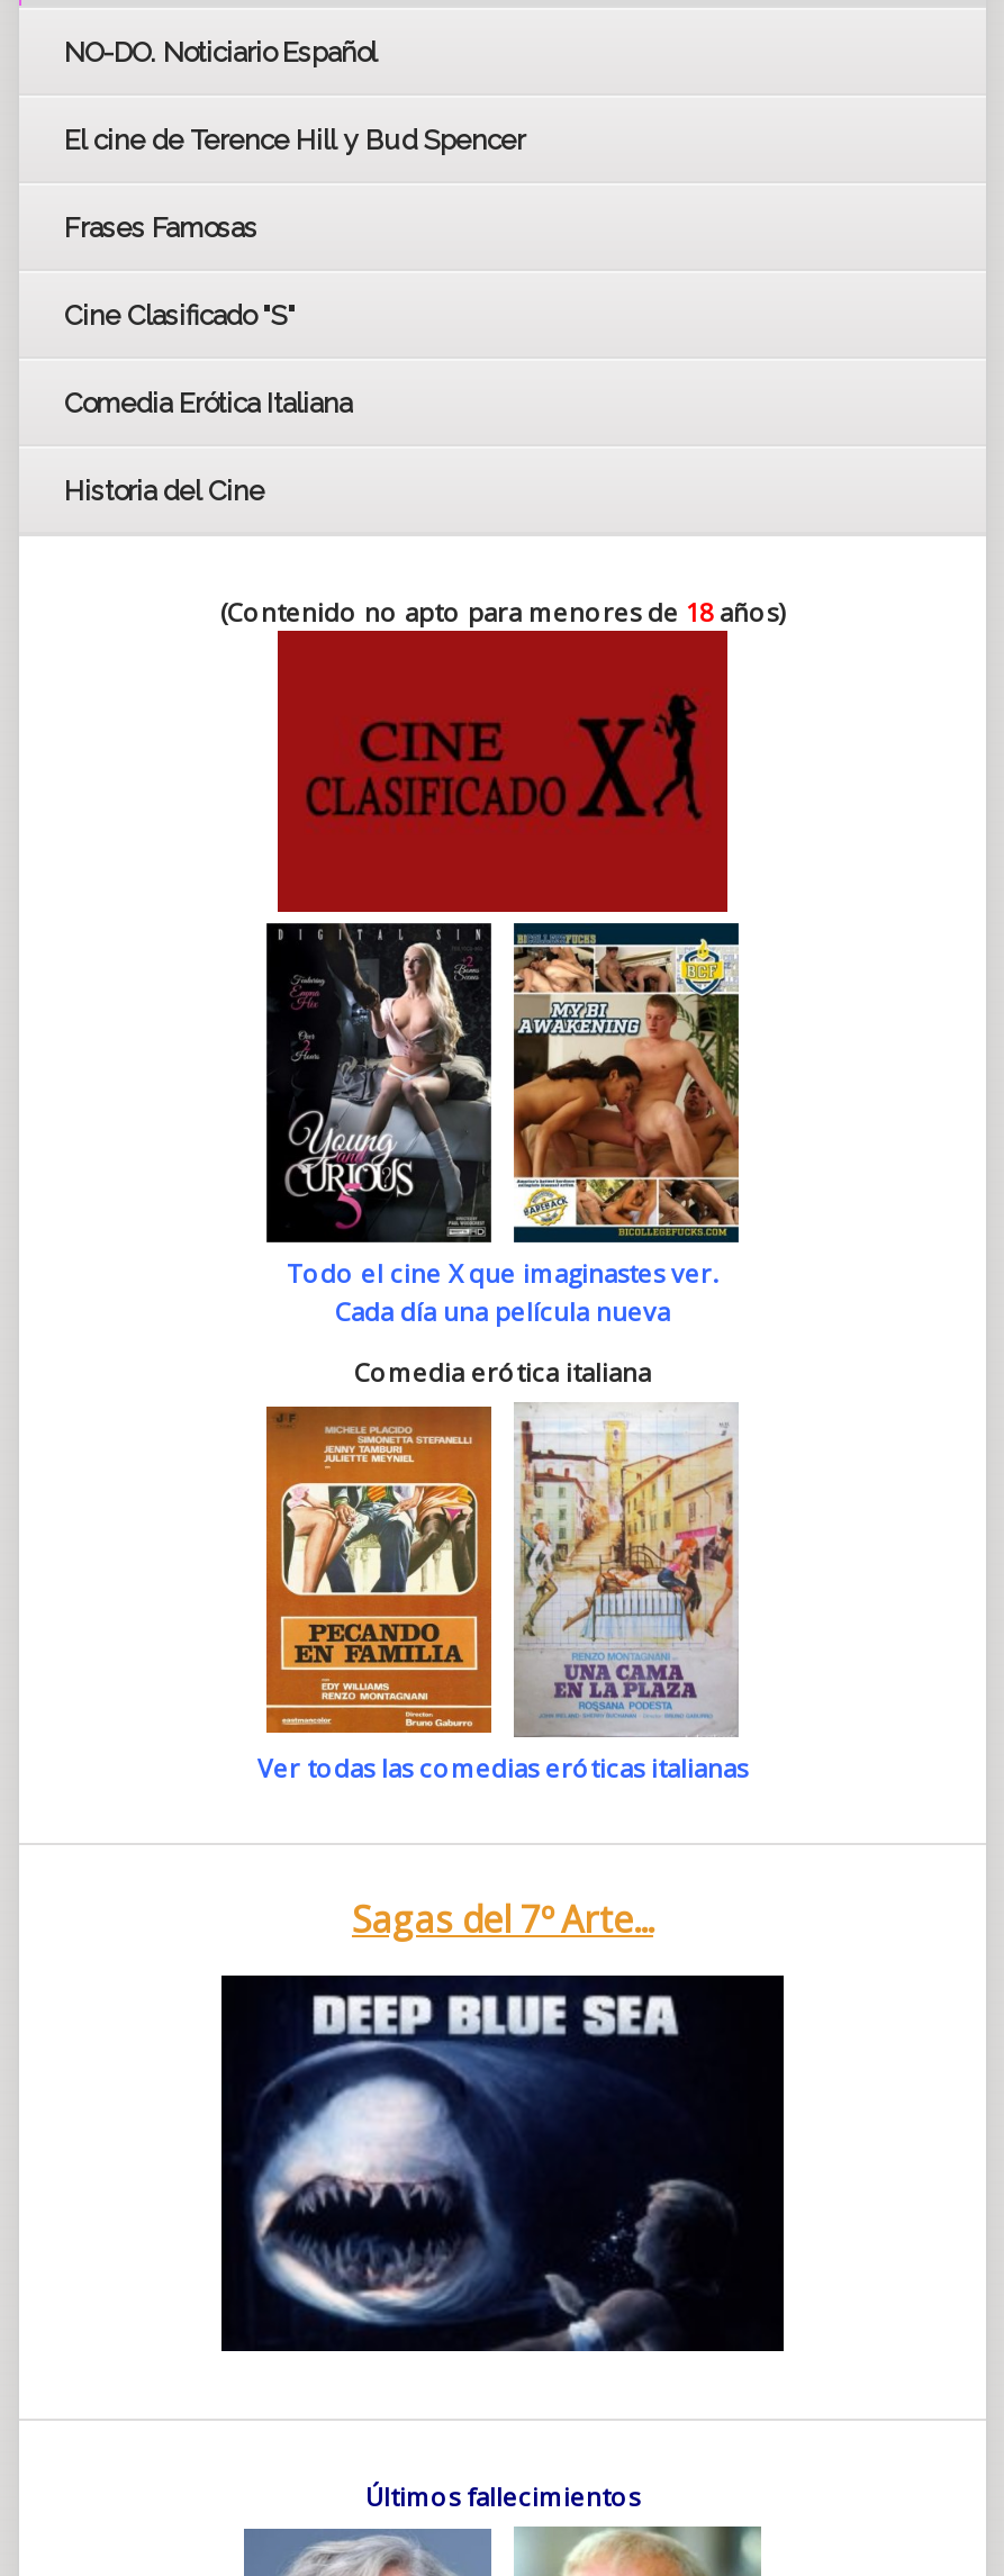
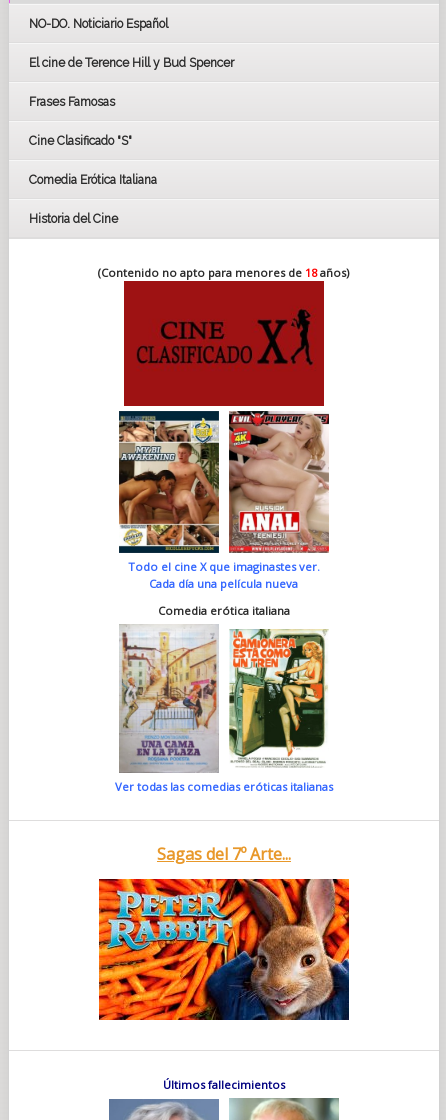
- [image]
+ [image]

- [image]
+ [image]

- [image]
+ [image]

- [image]
+ [image]

- [image]
+ [image]
